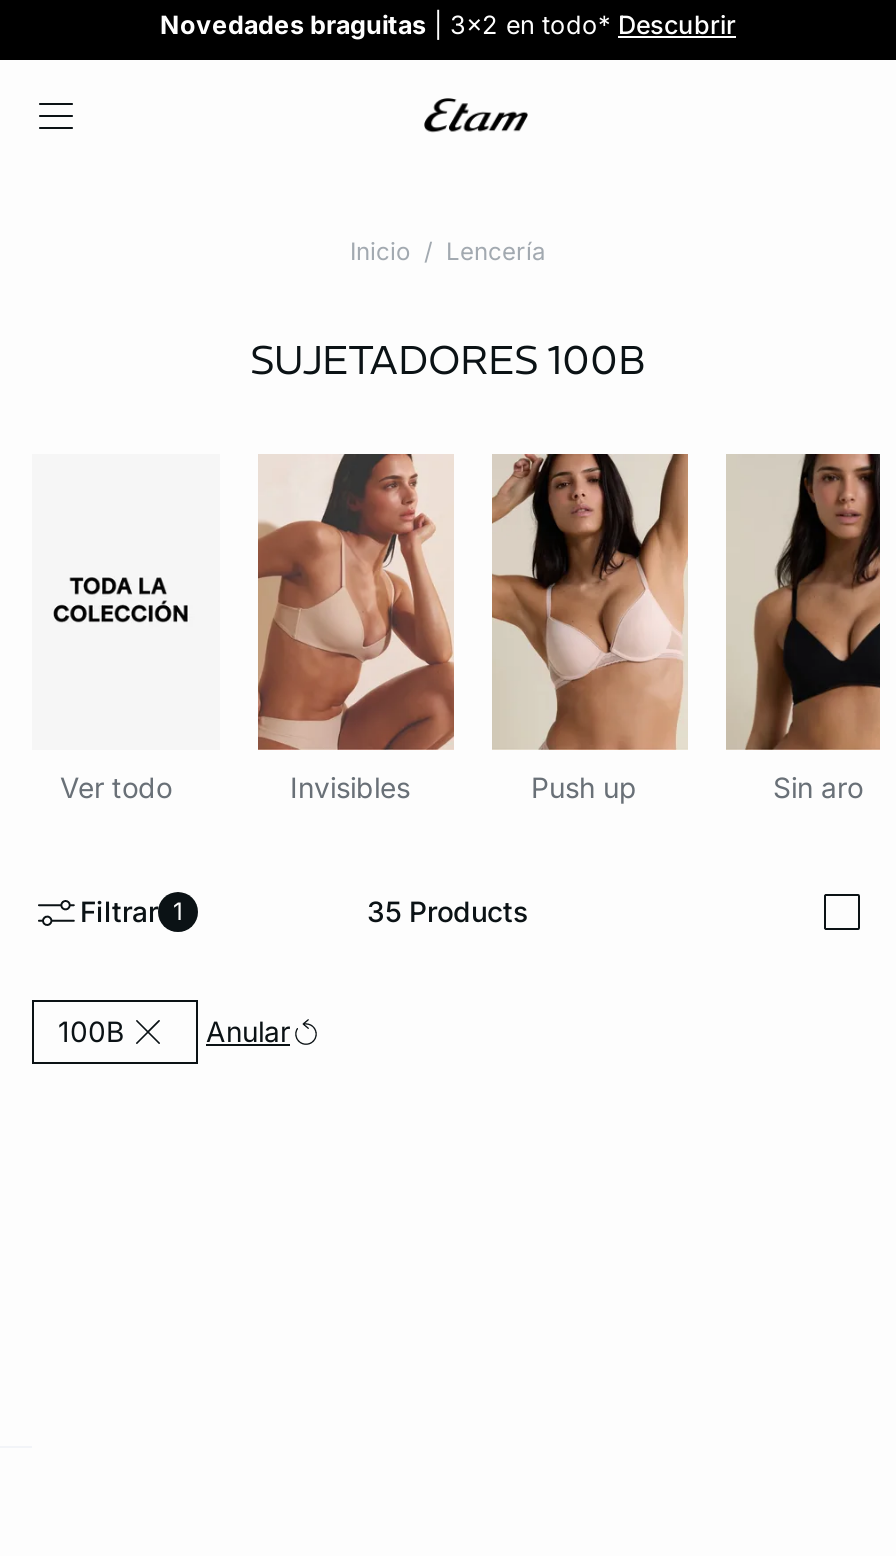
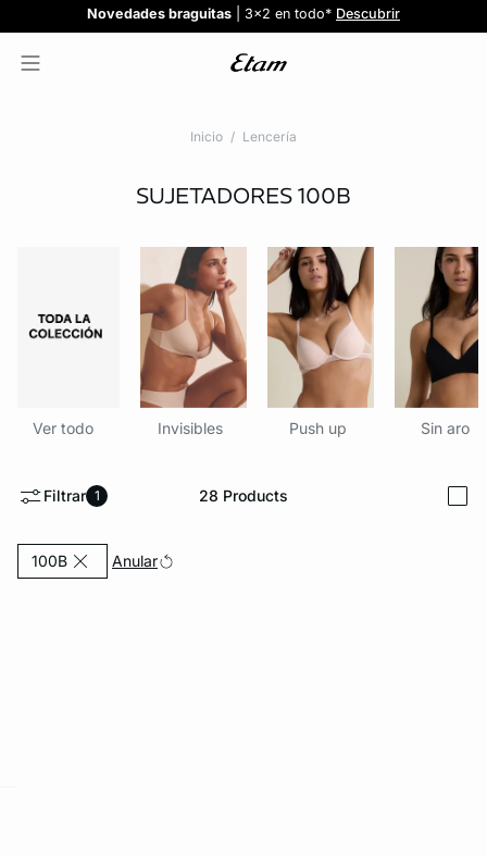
- 35 Products
+ 28 Products
